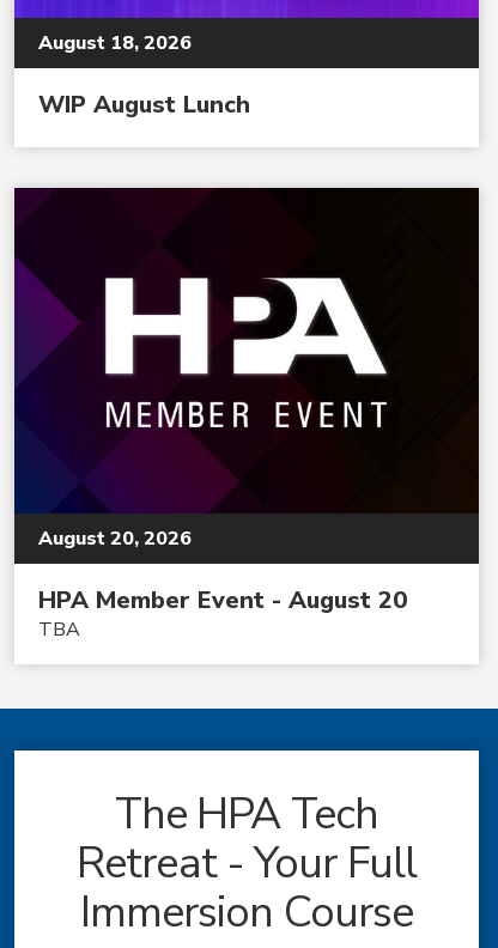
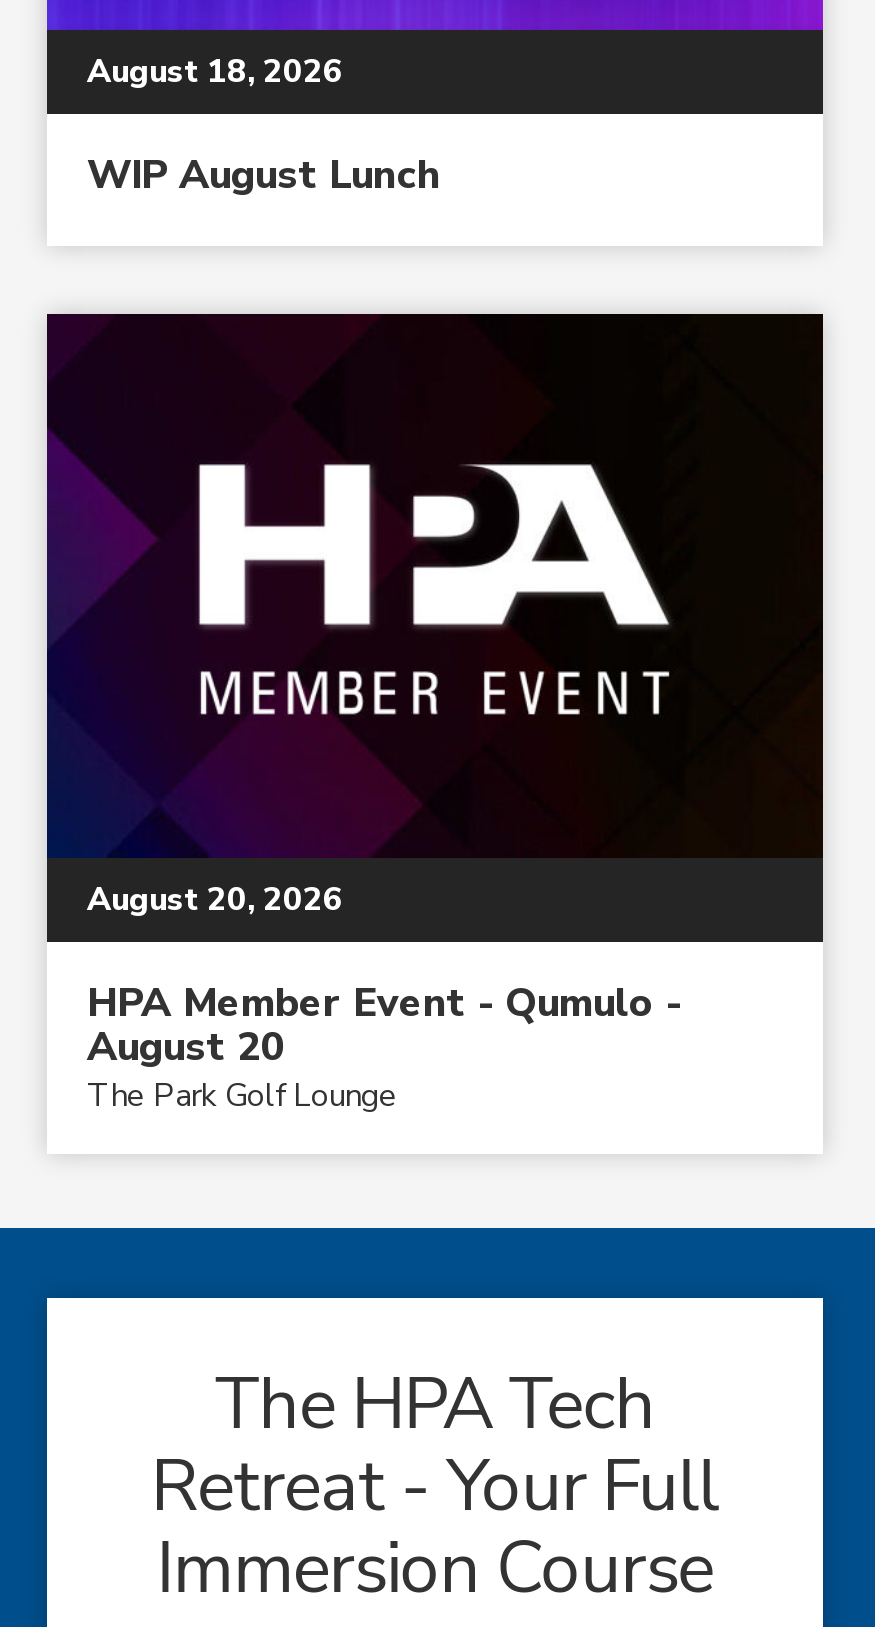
- HPA Member Event - August 20
- TBA
+ HPA Member Event - Qumulo -
+ August 20
+ The Park Golf Lounge
